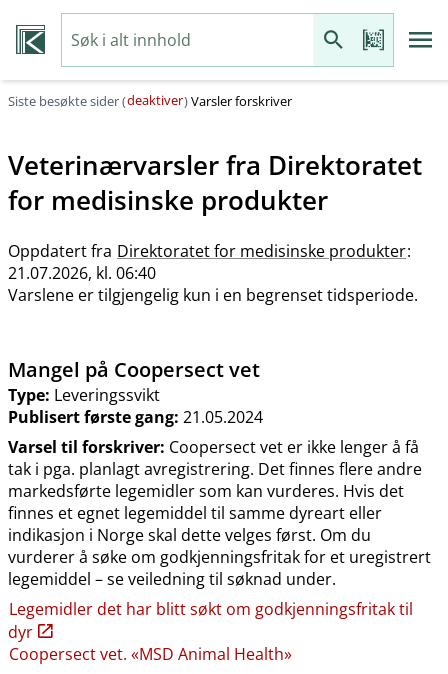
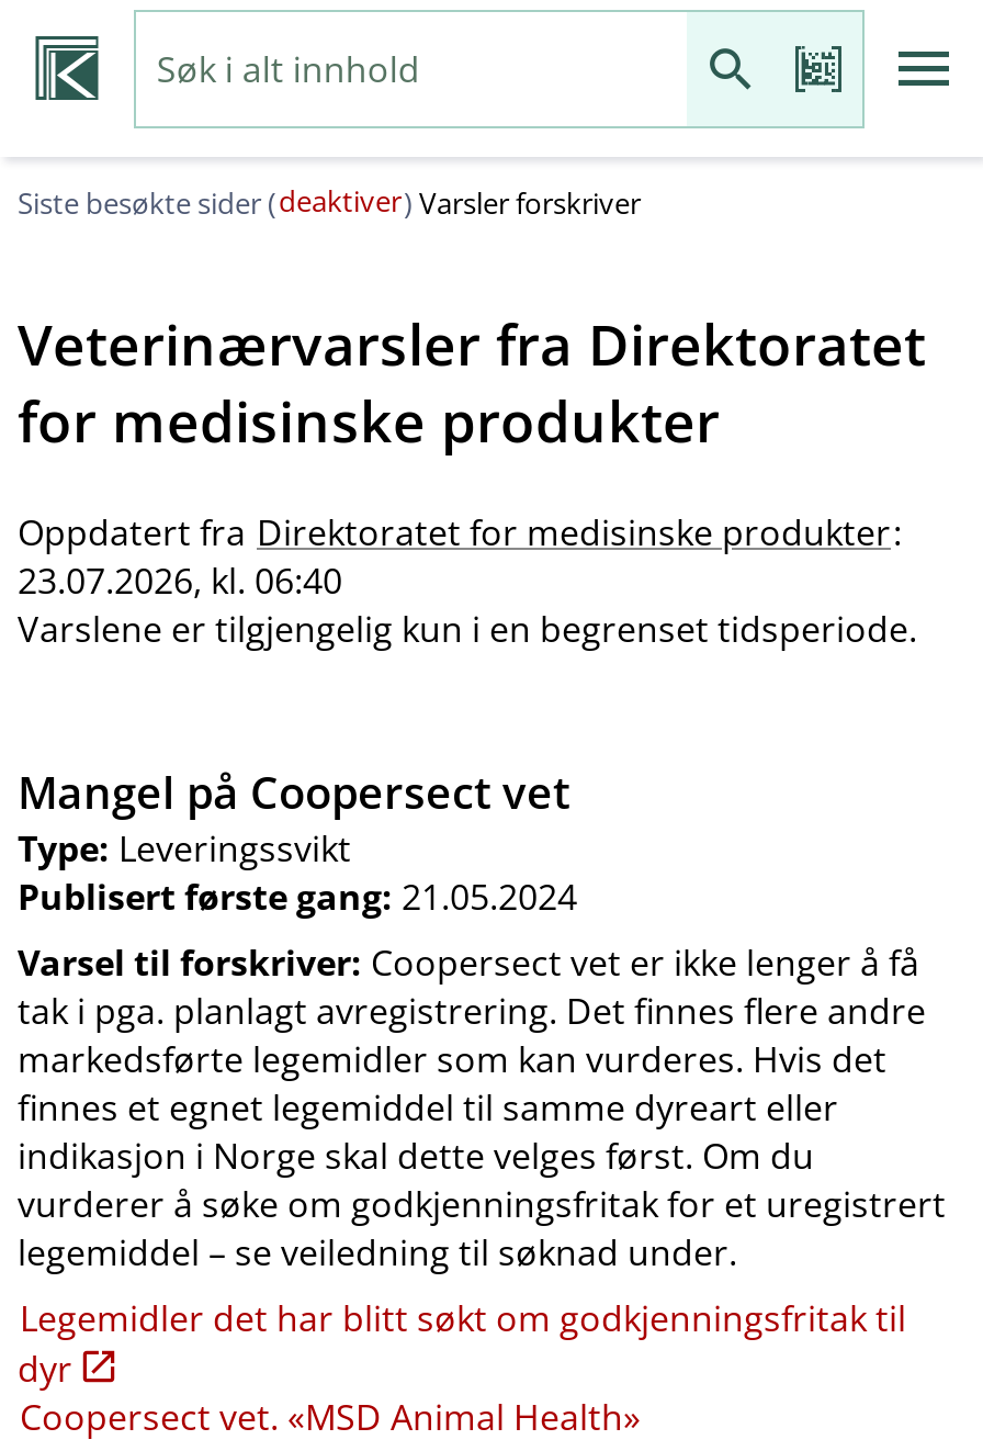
- 21.07.2026, kl. 06:40
+ 23.07.2026, kl. 06:40
